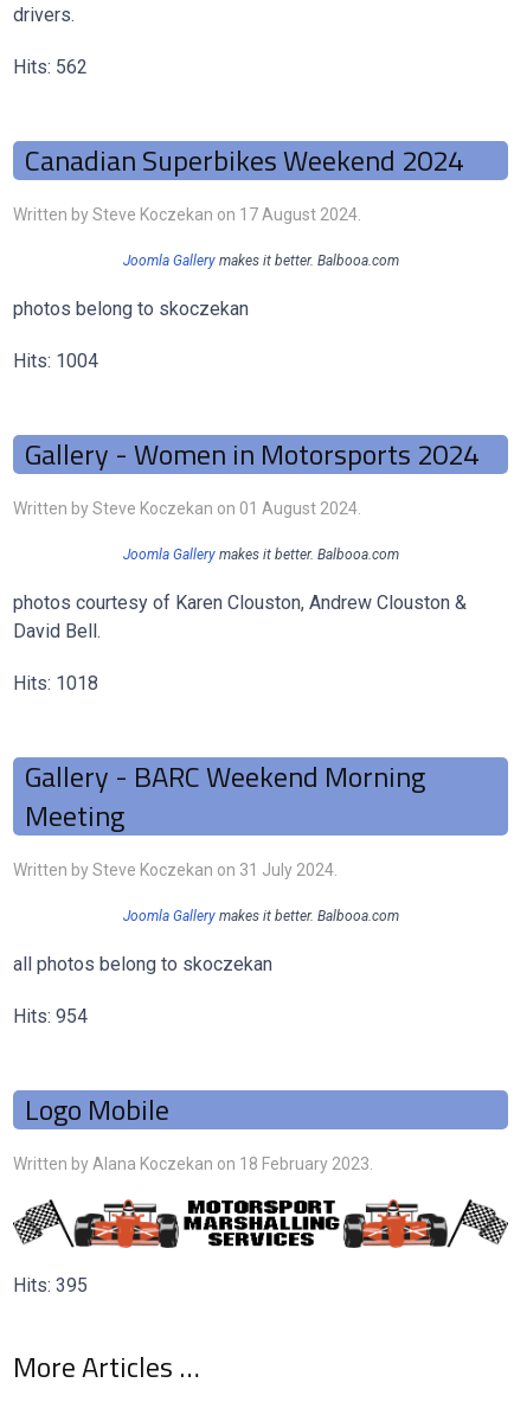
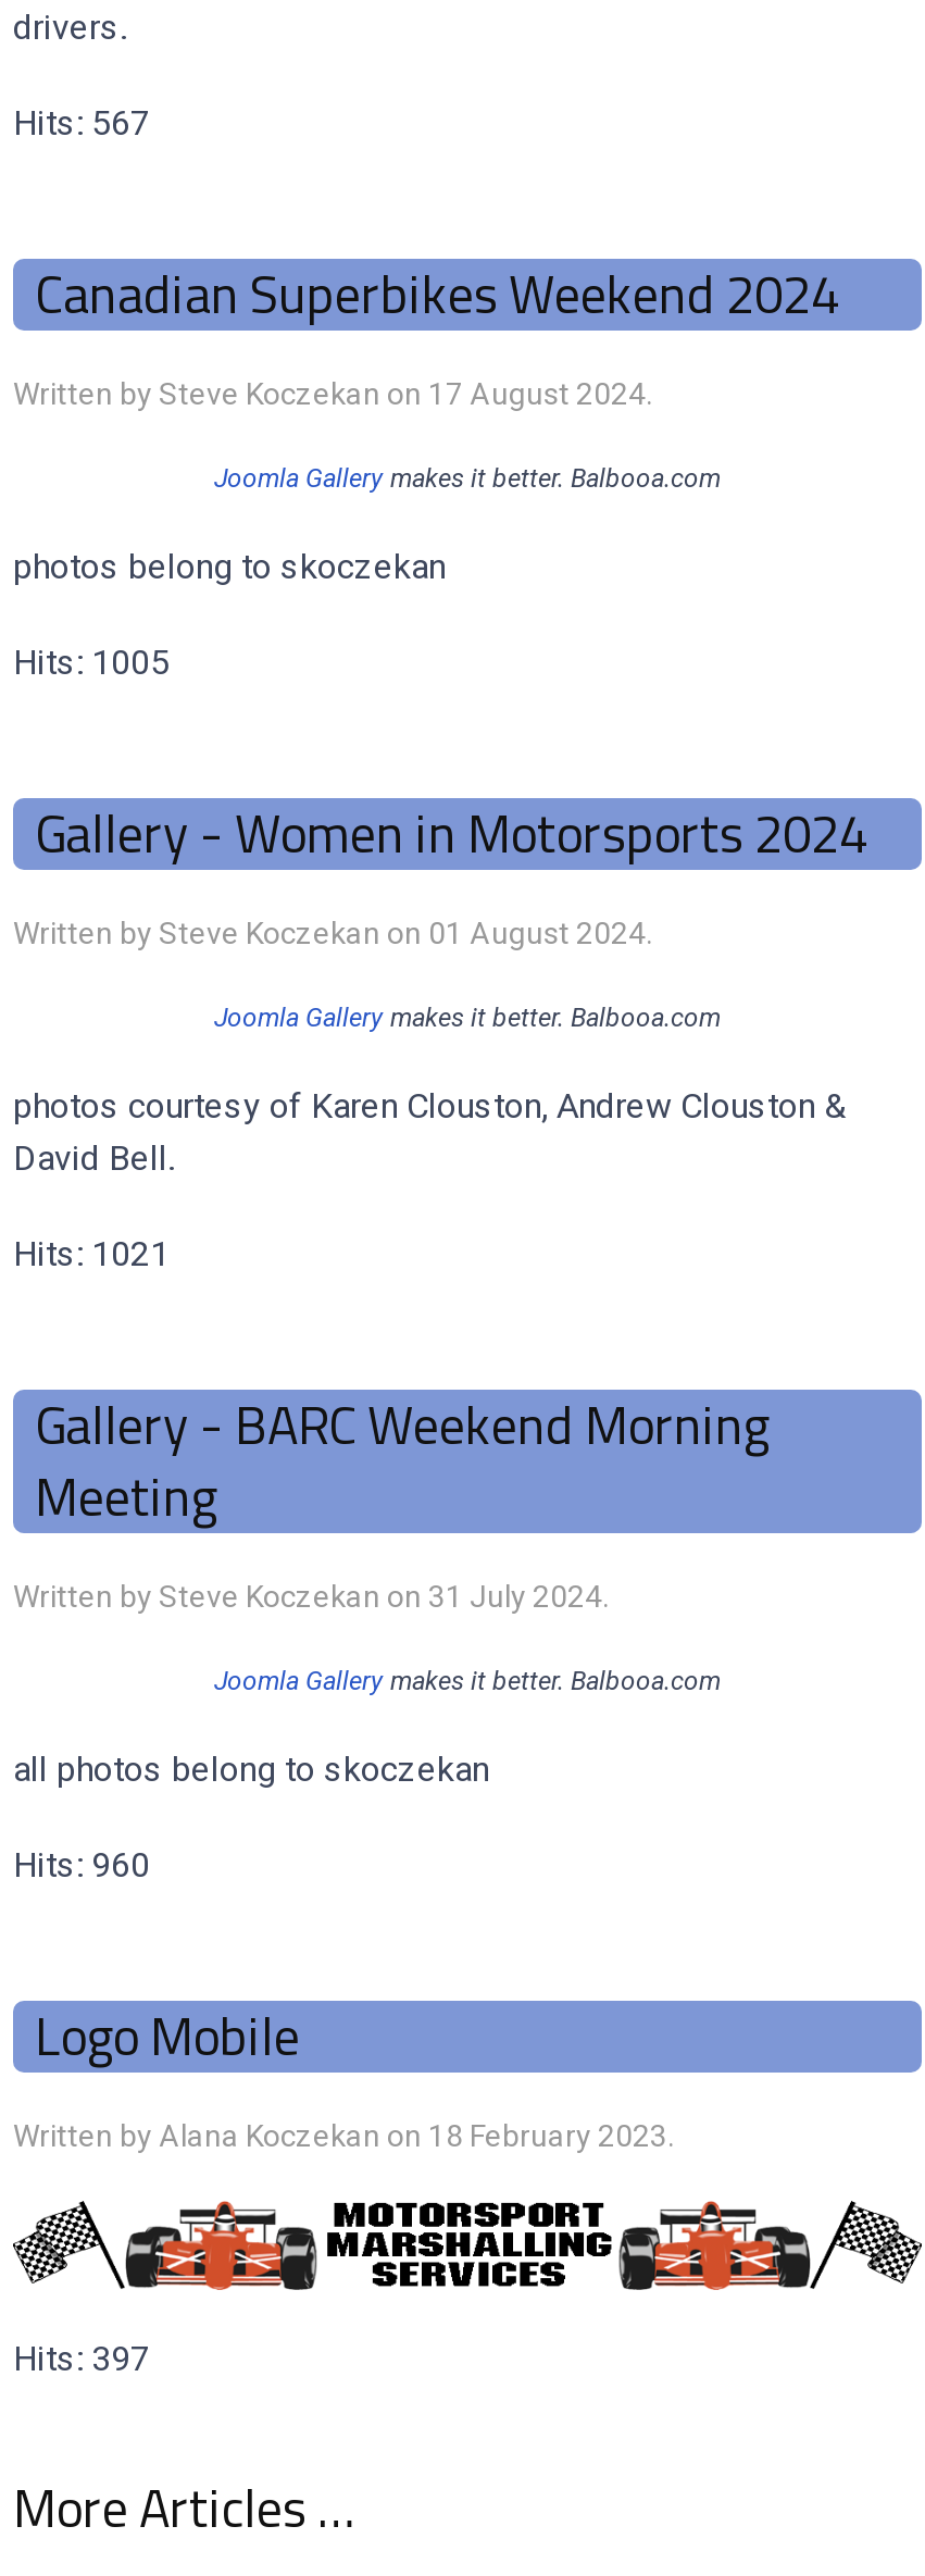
- Hits: 562
+ Hits: 567

- Hits: 1004
+ Hits: 1005

- Hits: 1018
+ Hits: 1021

- Hits: 954
+ Hits: 960

- Hits: 395
+ Hits: 397
